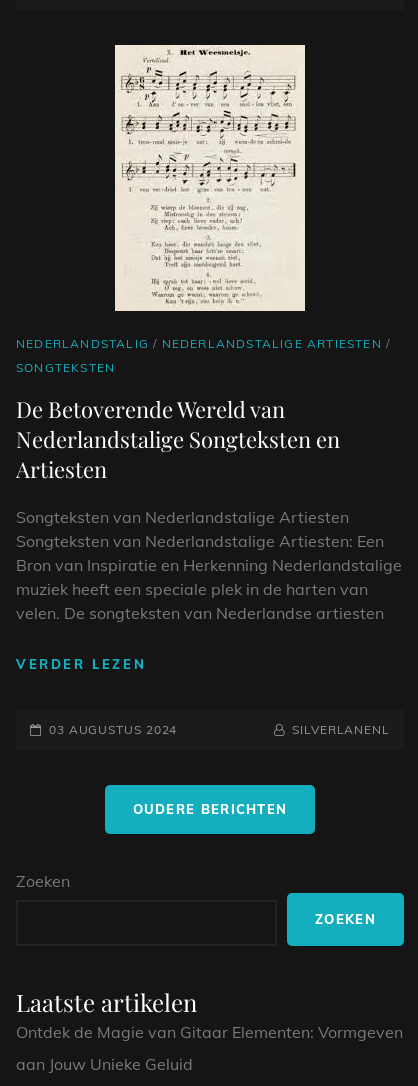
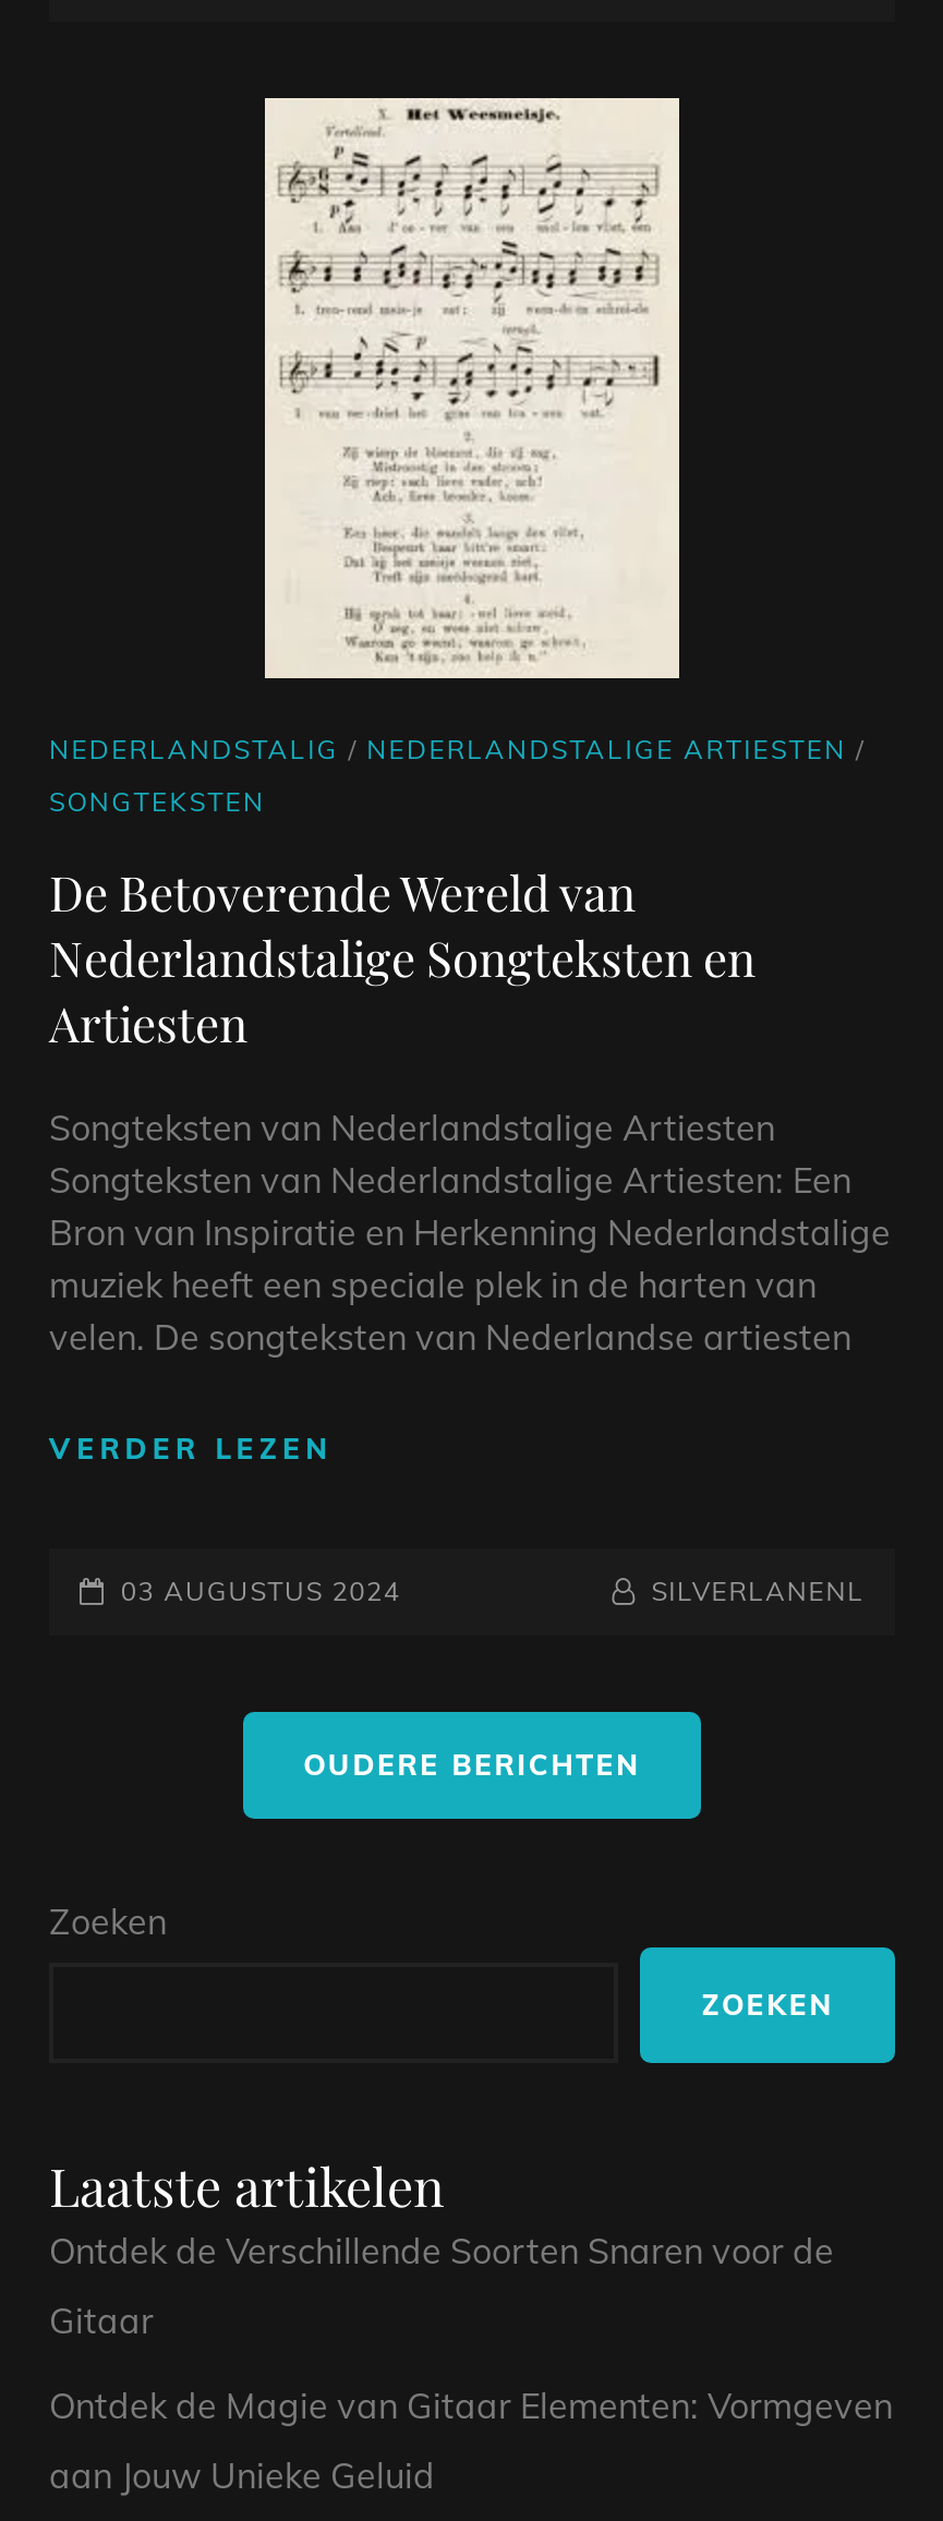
+ Ontdek de Verschillende Soorten Snaren voor de
+ Gitaar
